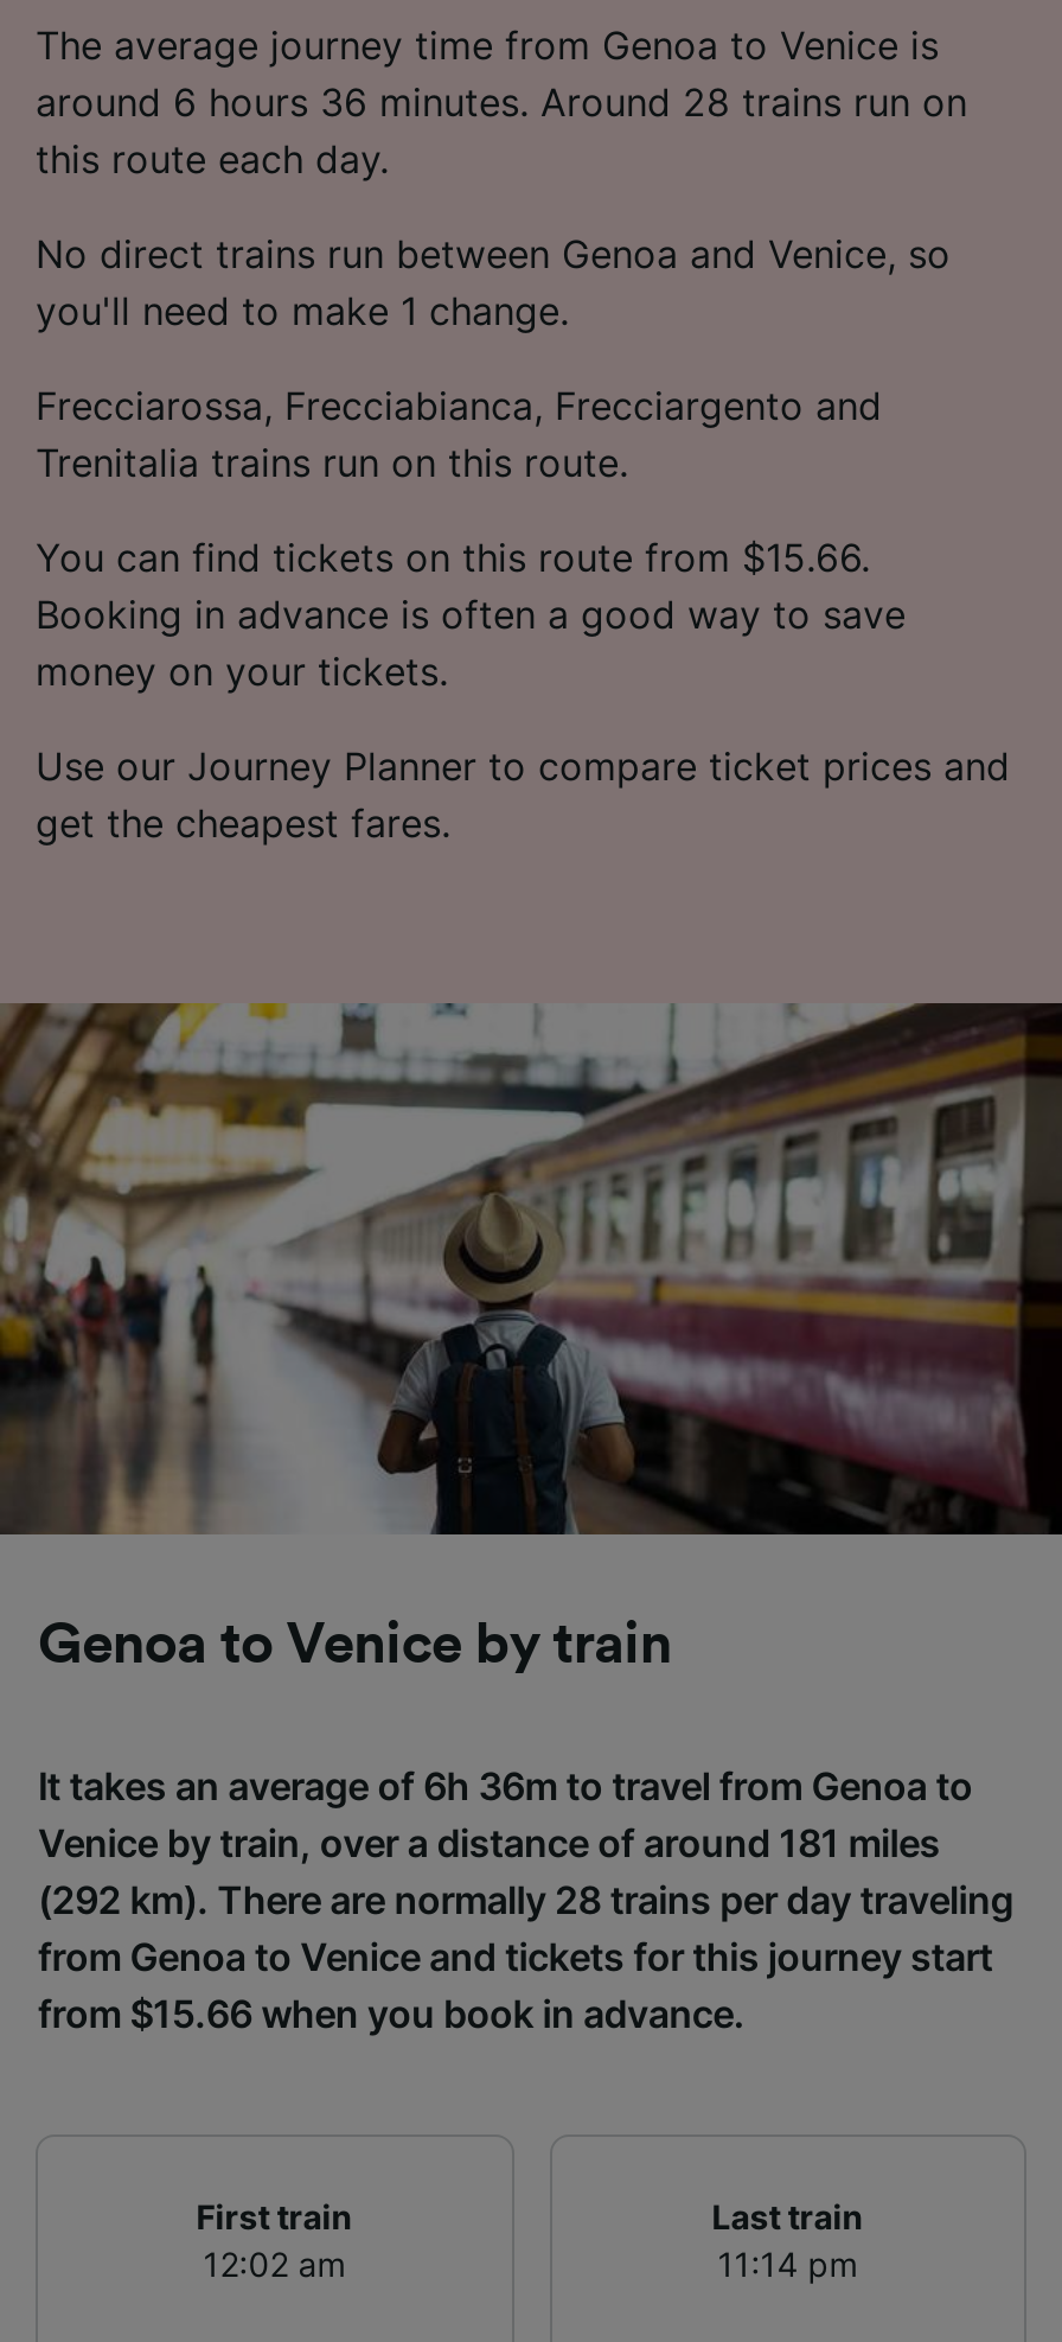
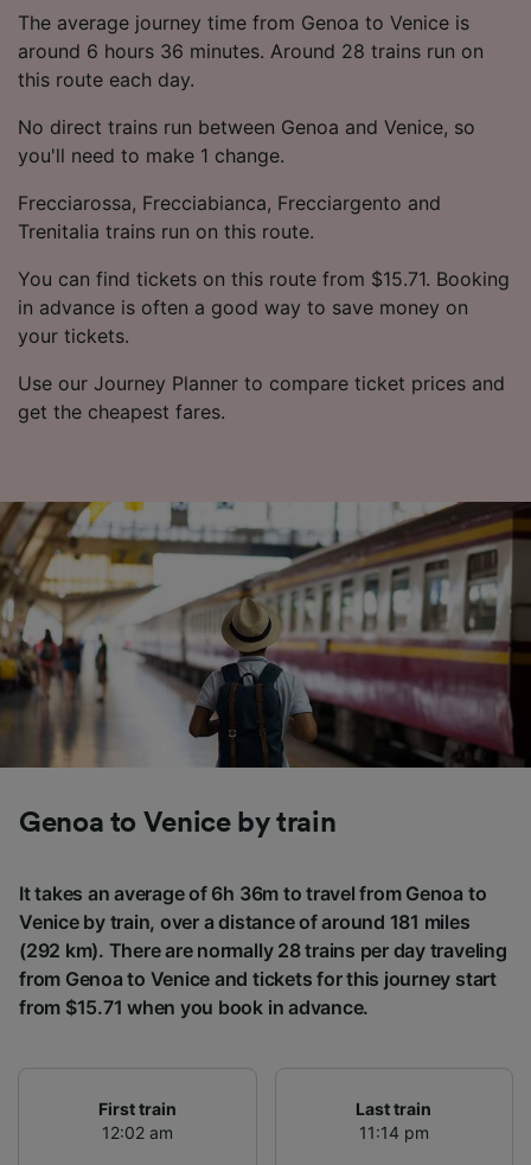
- You can find tickets on this route from $15.66.
- Booking in advance is often a good way to save
- money on your tickets.
+ You can find tickets on this route from $15.71. Booking
+ in advance is often a good way to save money on
+ your tickets.

- from $15.66 when you book in advance.
+ from $15.71 when you book in advance.
